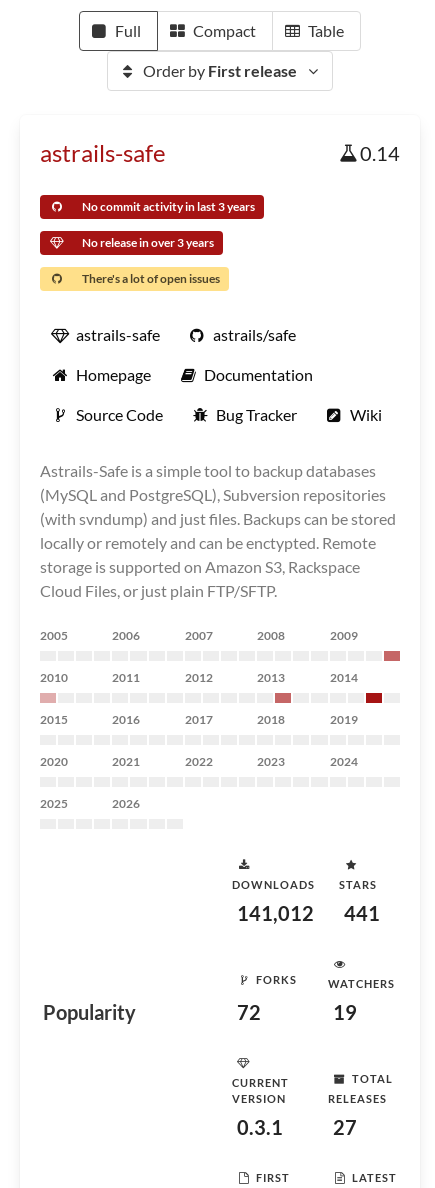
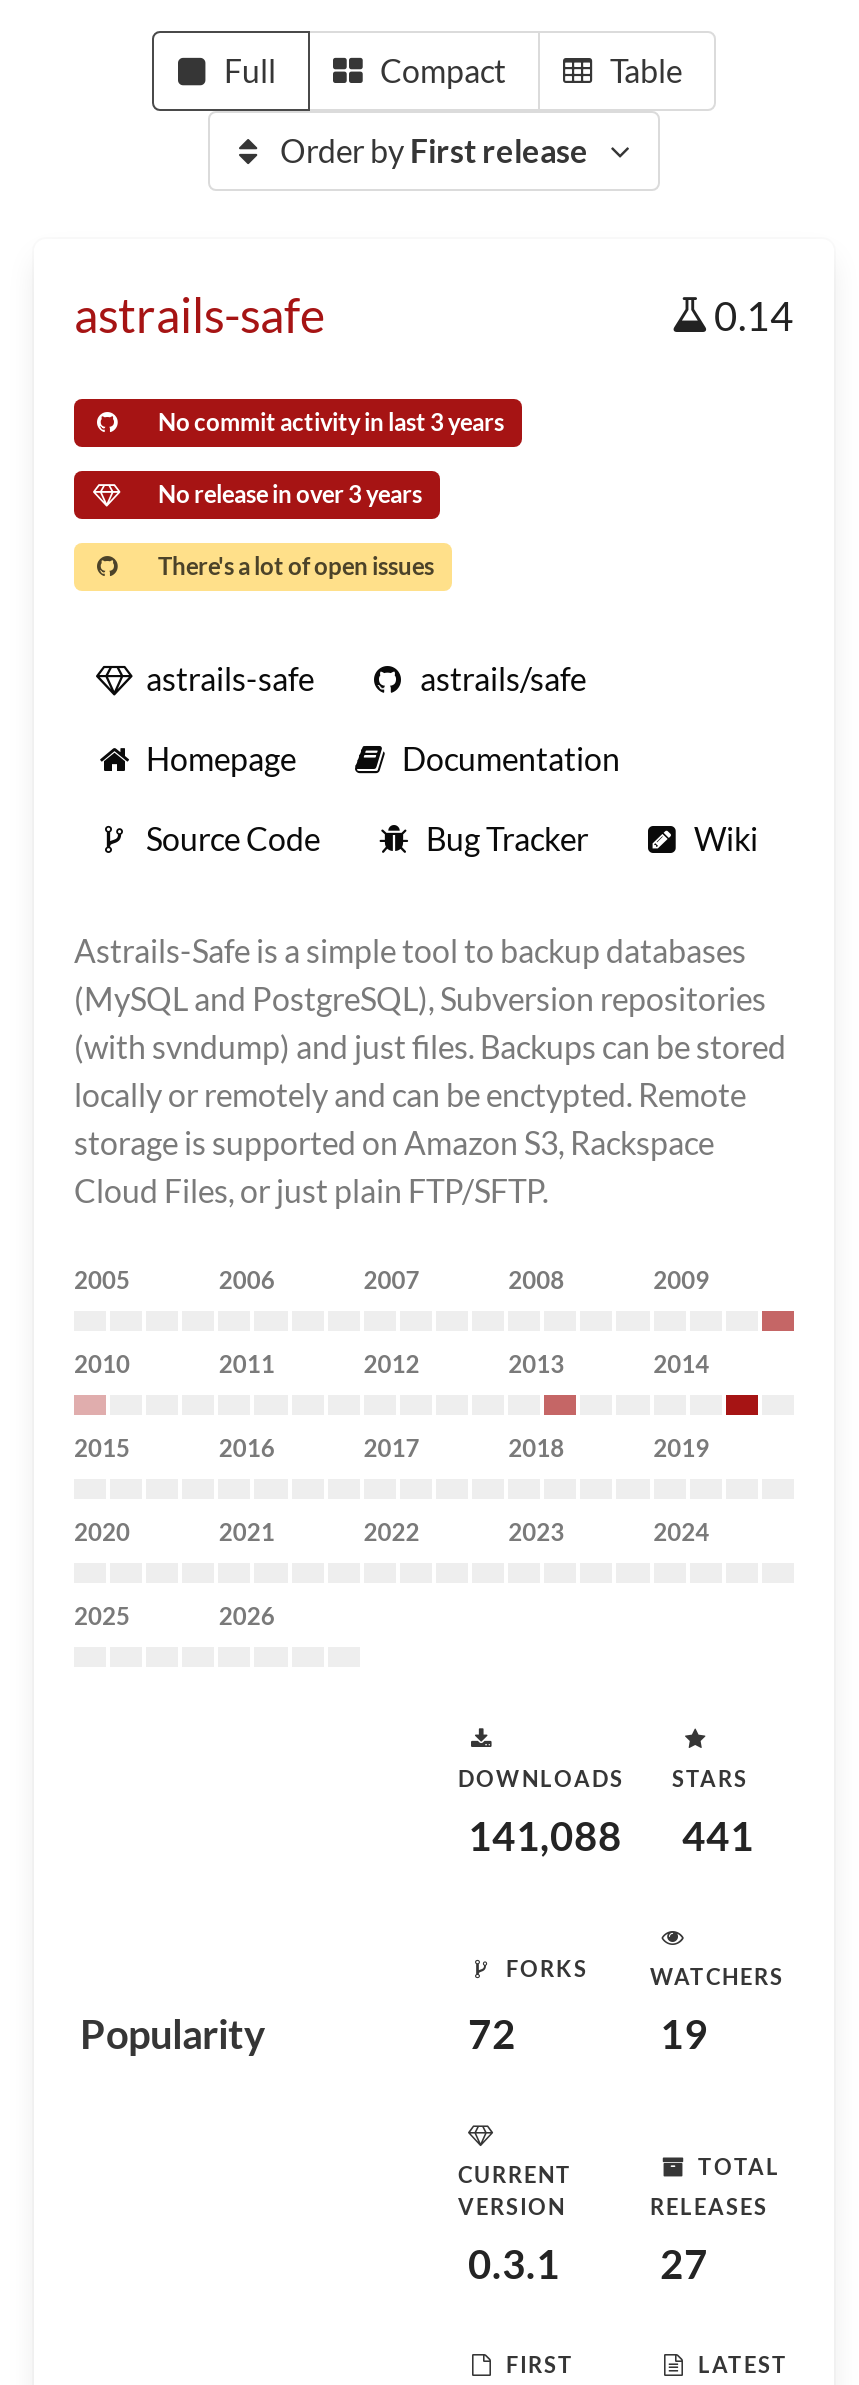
- 141,012 441
+ 141,088 441
